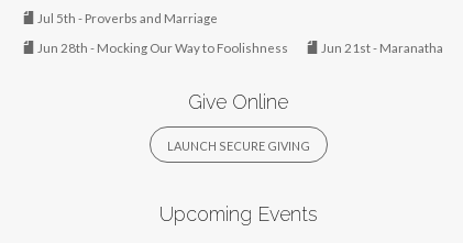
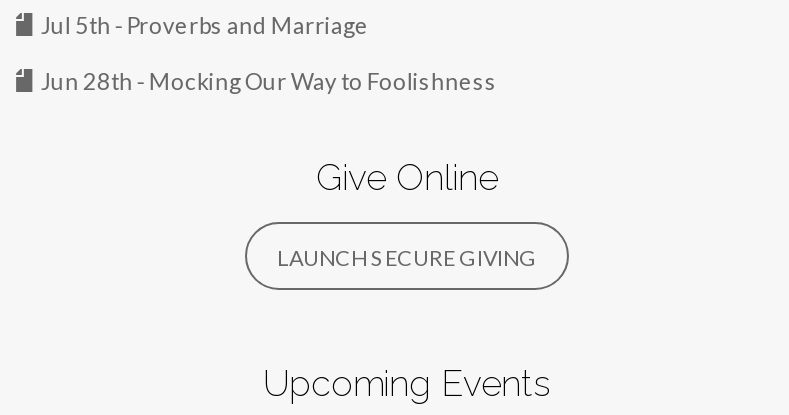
- Jun 21st - Maranatha
